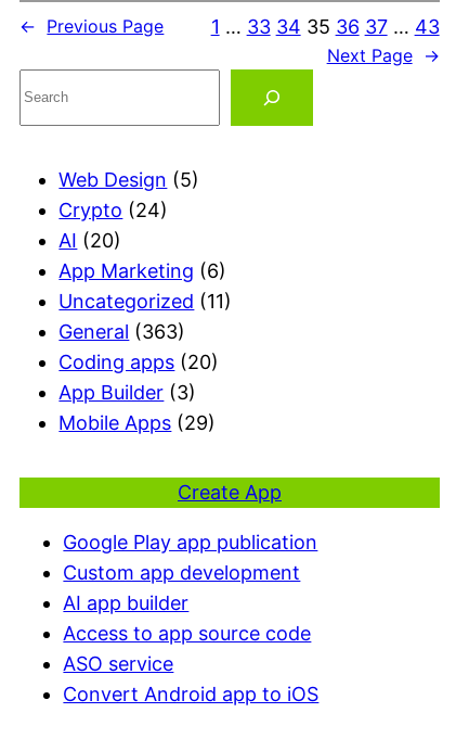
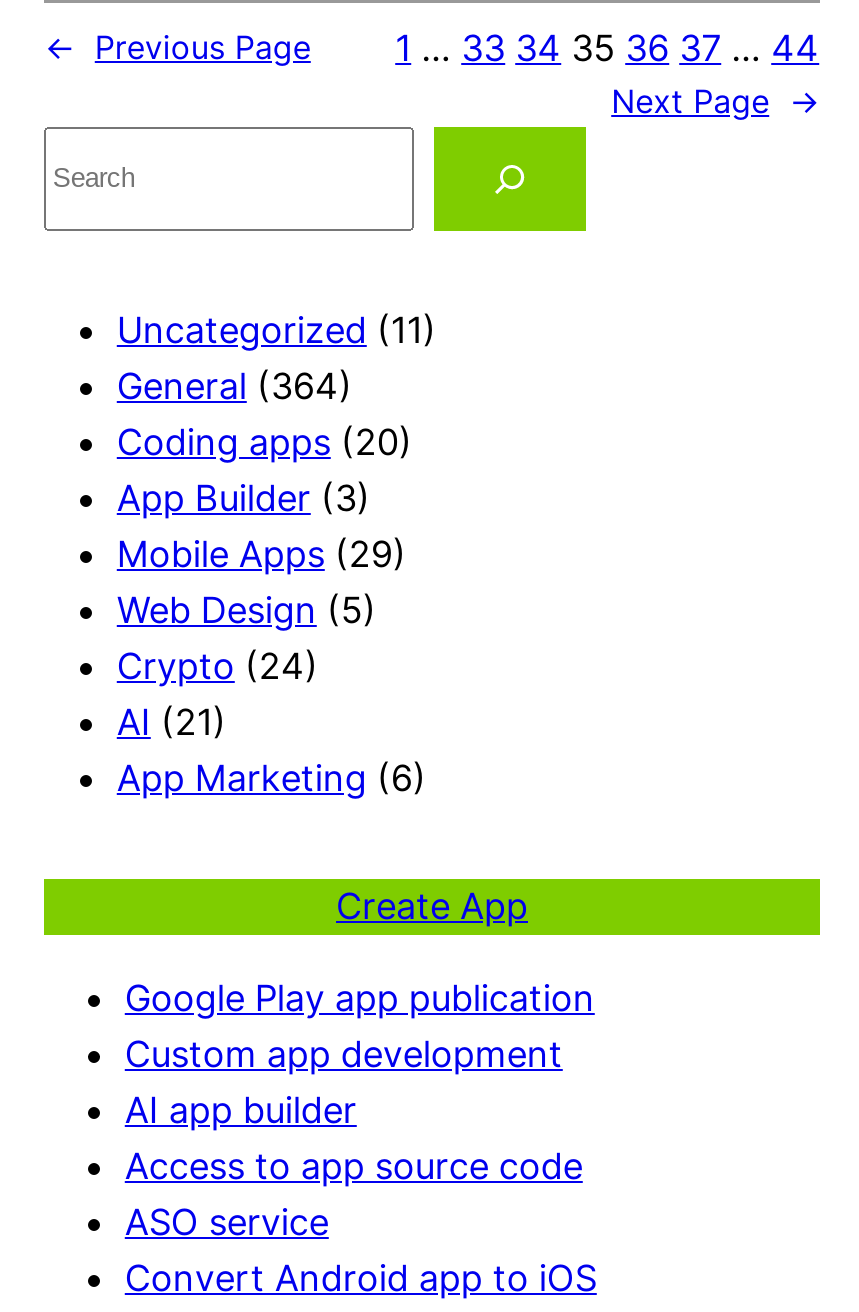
- 1 … 33 34 35 36 37 … 43
+ 1 … 33 34 35 36 37 … 44

moved down: Web Design (5) | Crypto (24)

- AI (20)

moved down: App Marketing (6)

moved up: Uncategorized (11)

- General (363)
+ General (364)

moved up: Coding apps (20) | App Builder (3) | Mobile Apps (29)

+ AI (21)
